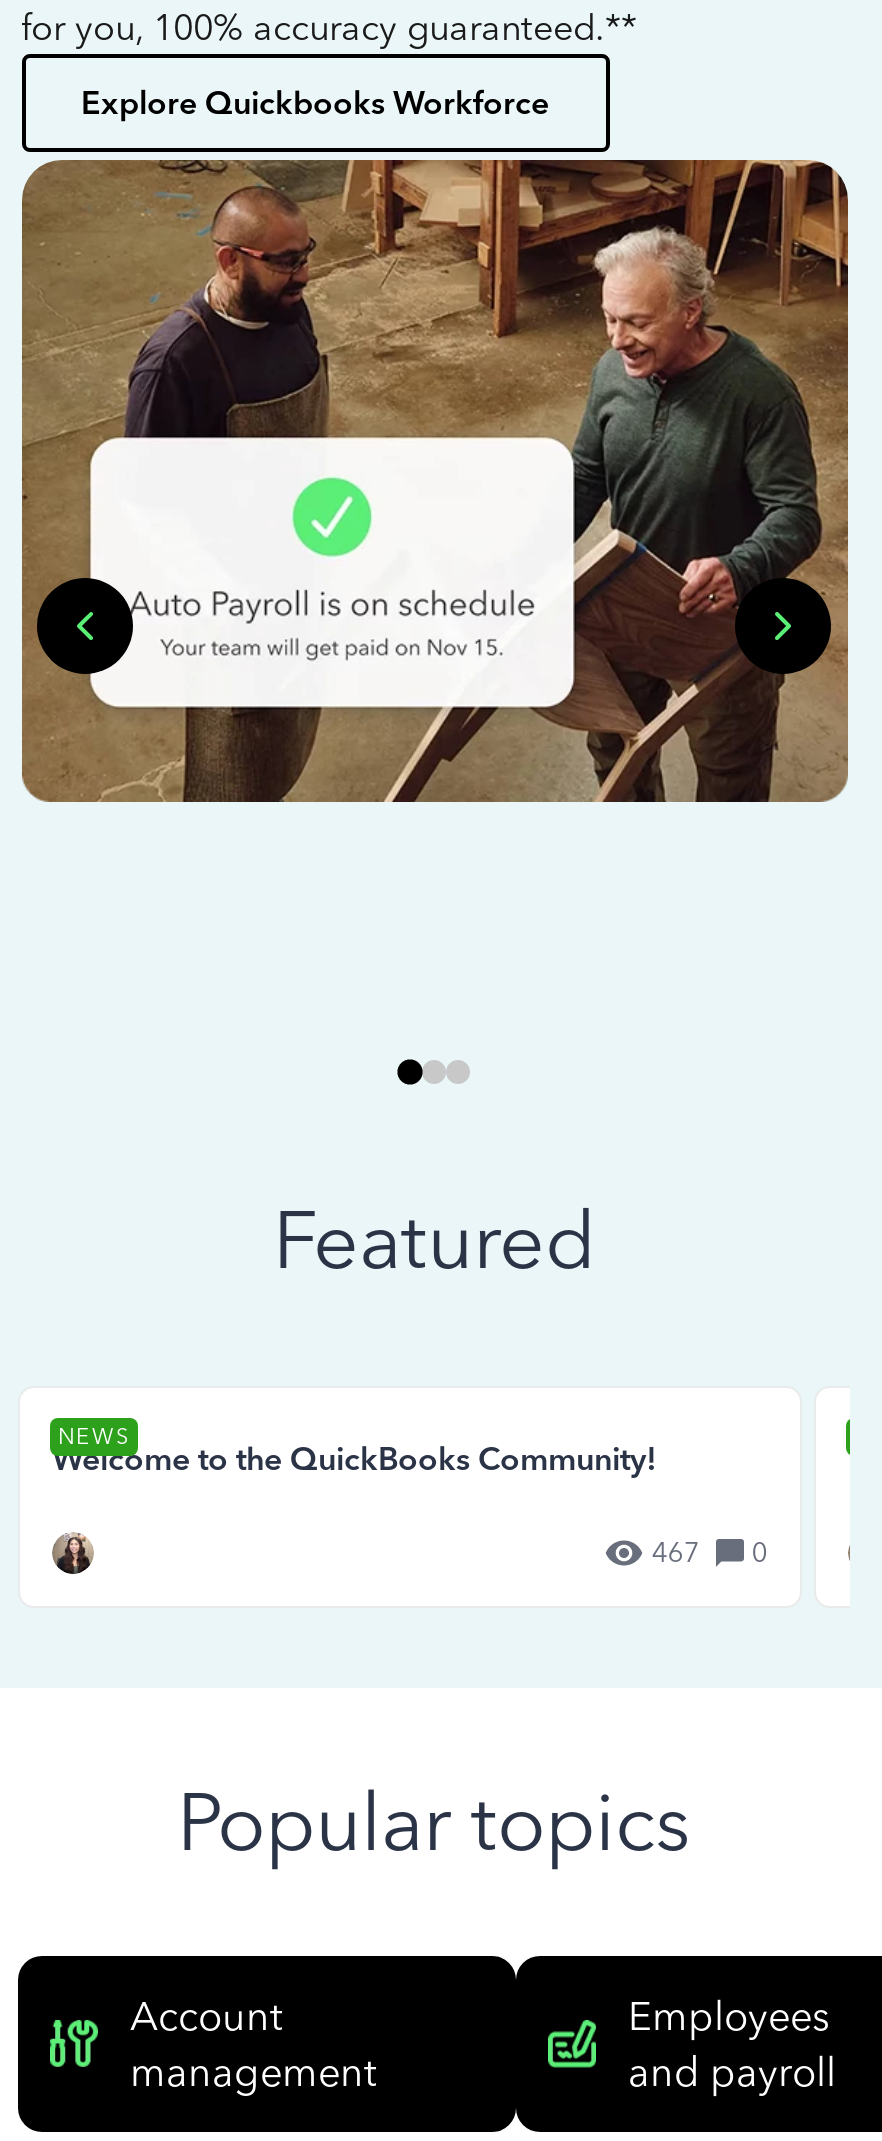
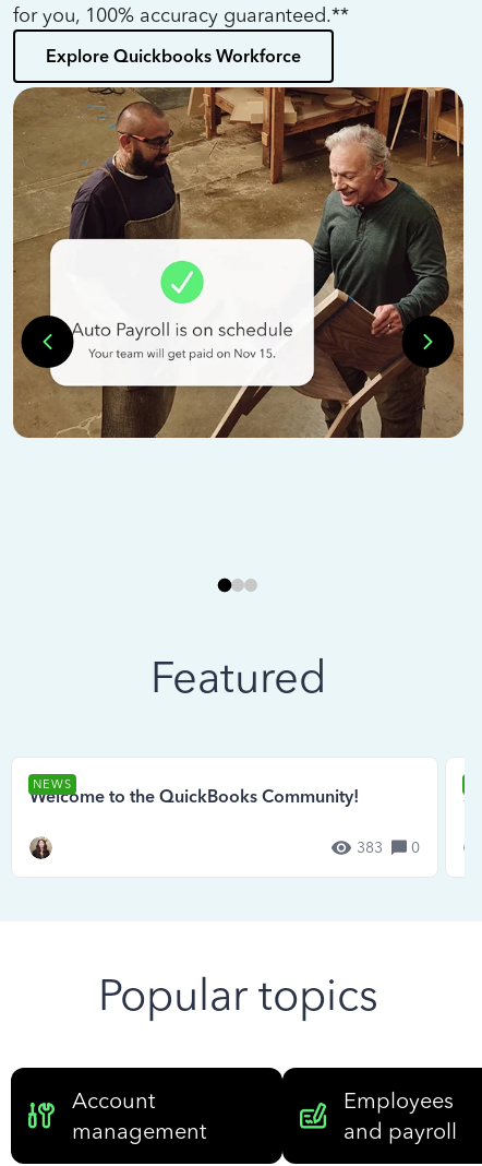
- 467 0
+ 383 0
